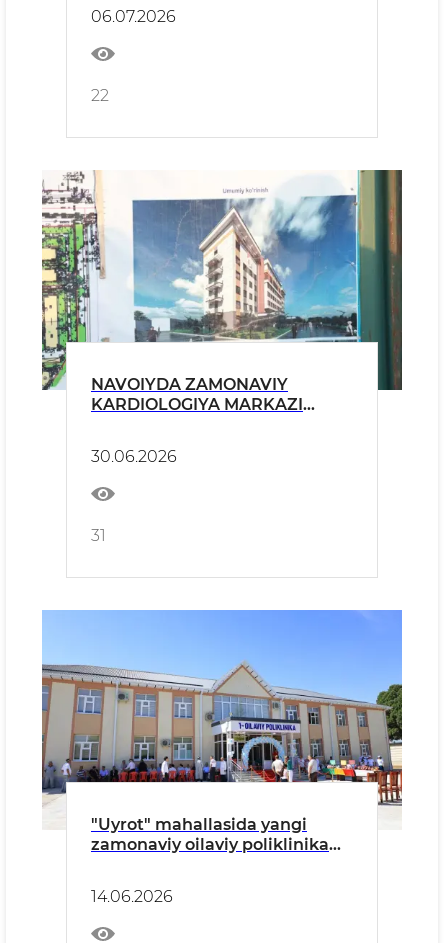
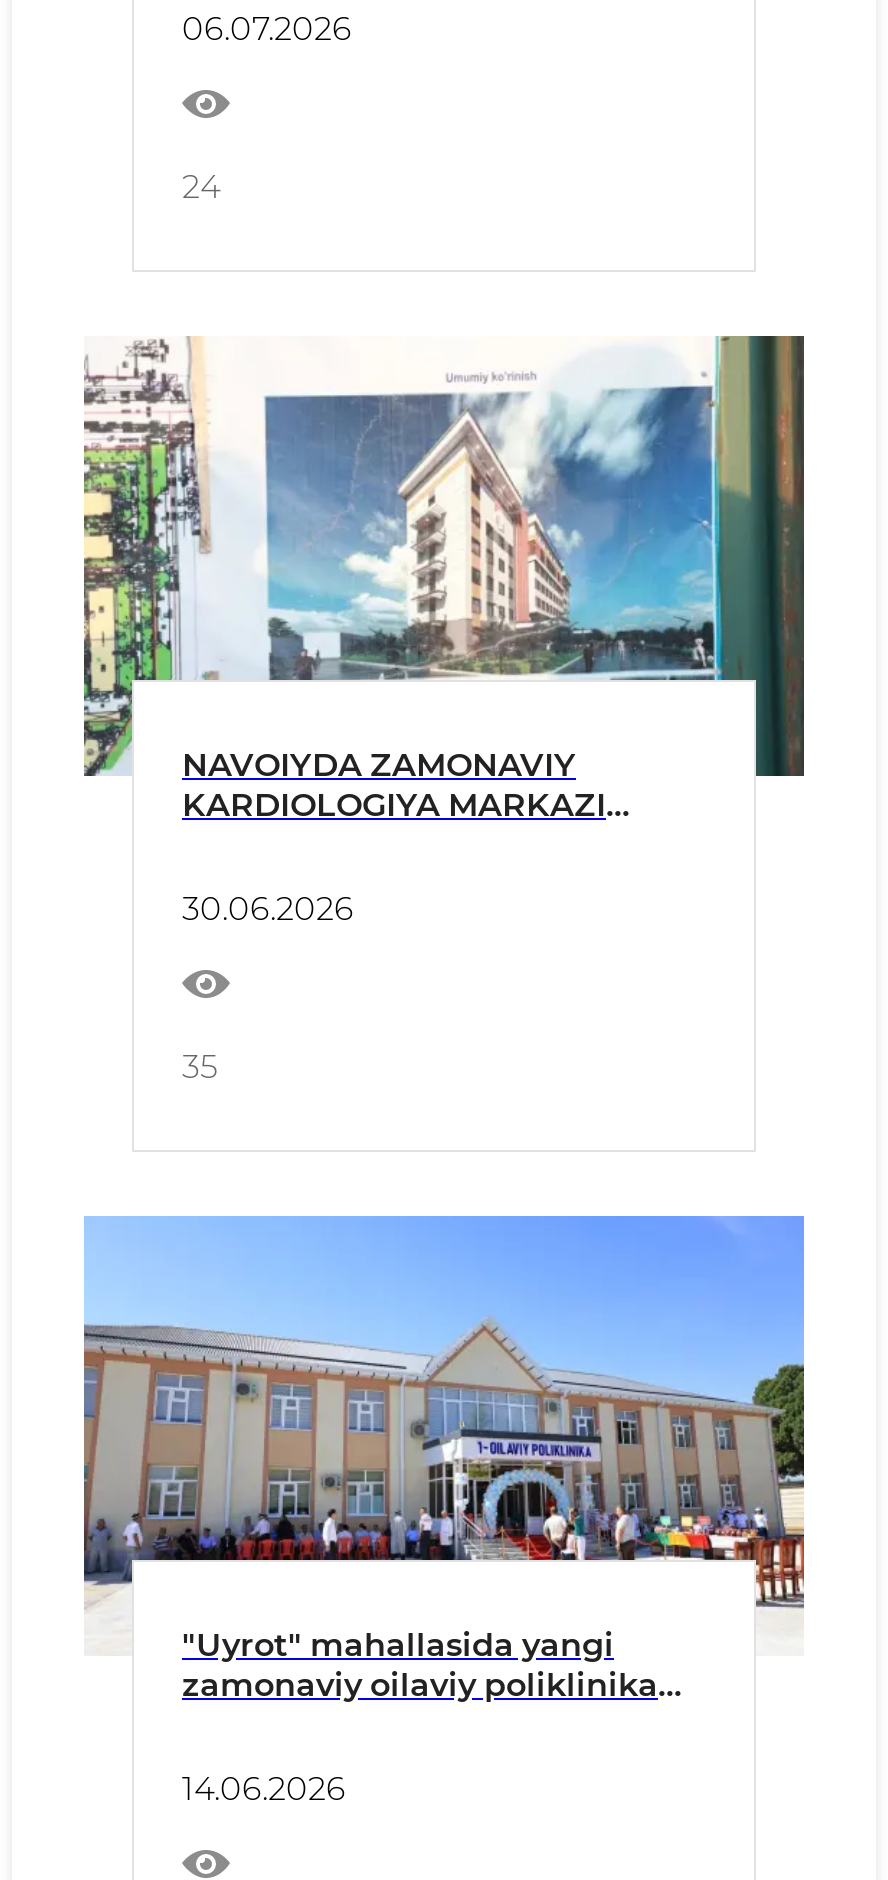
- 22
+ 24

- 31
+ 35
